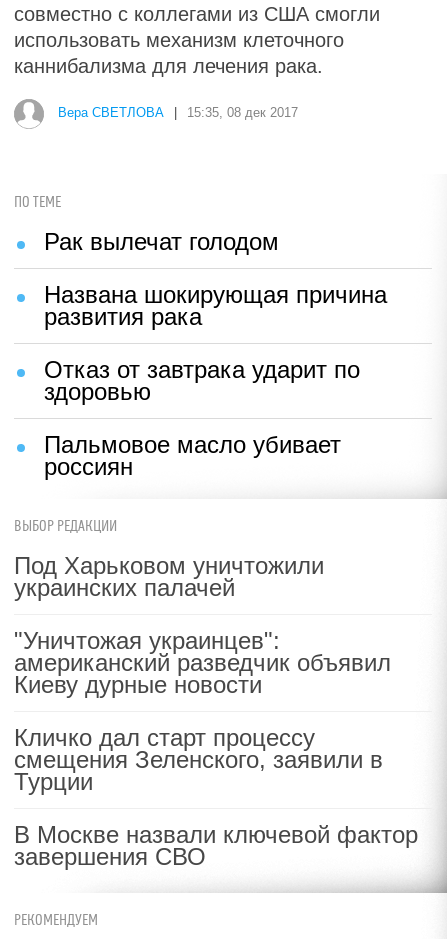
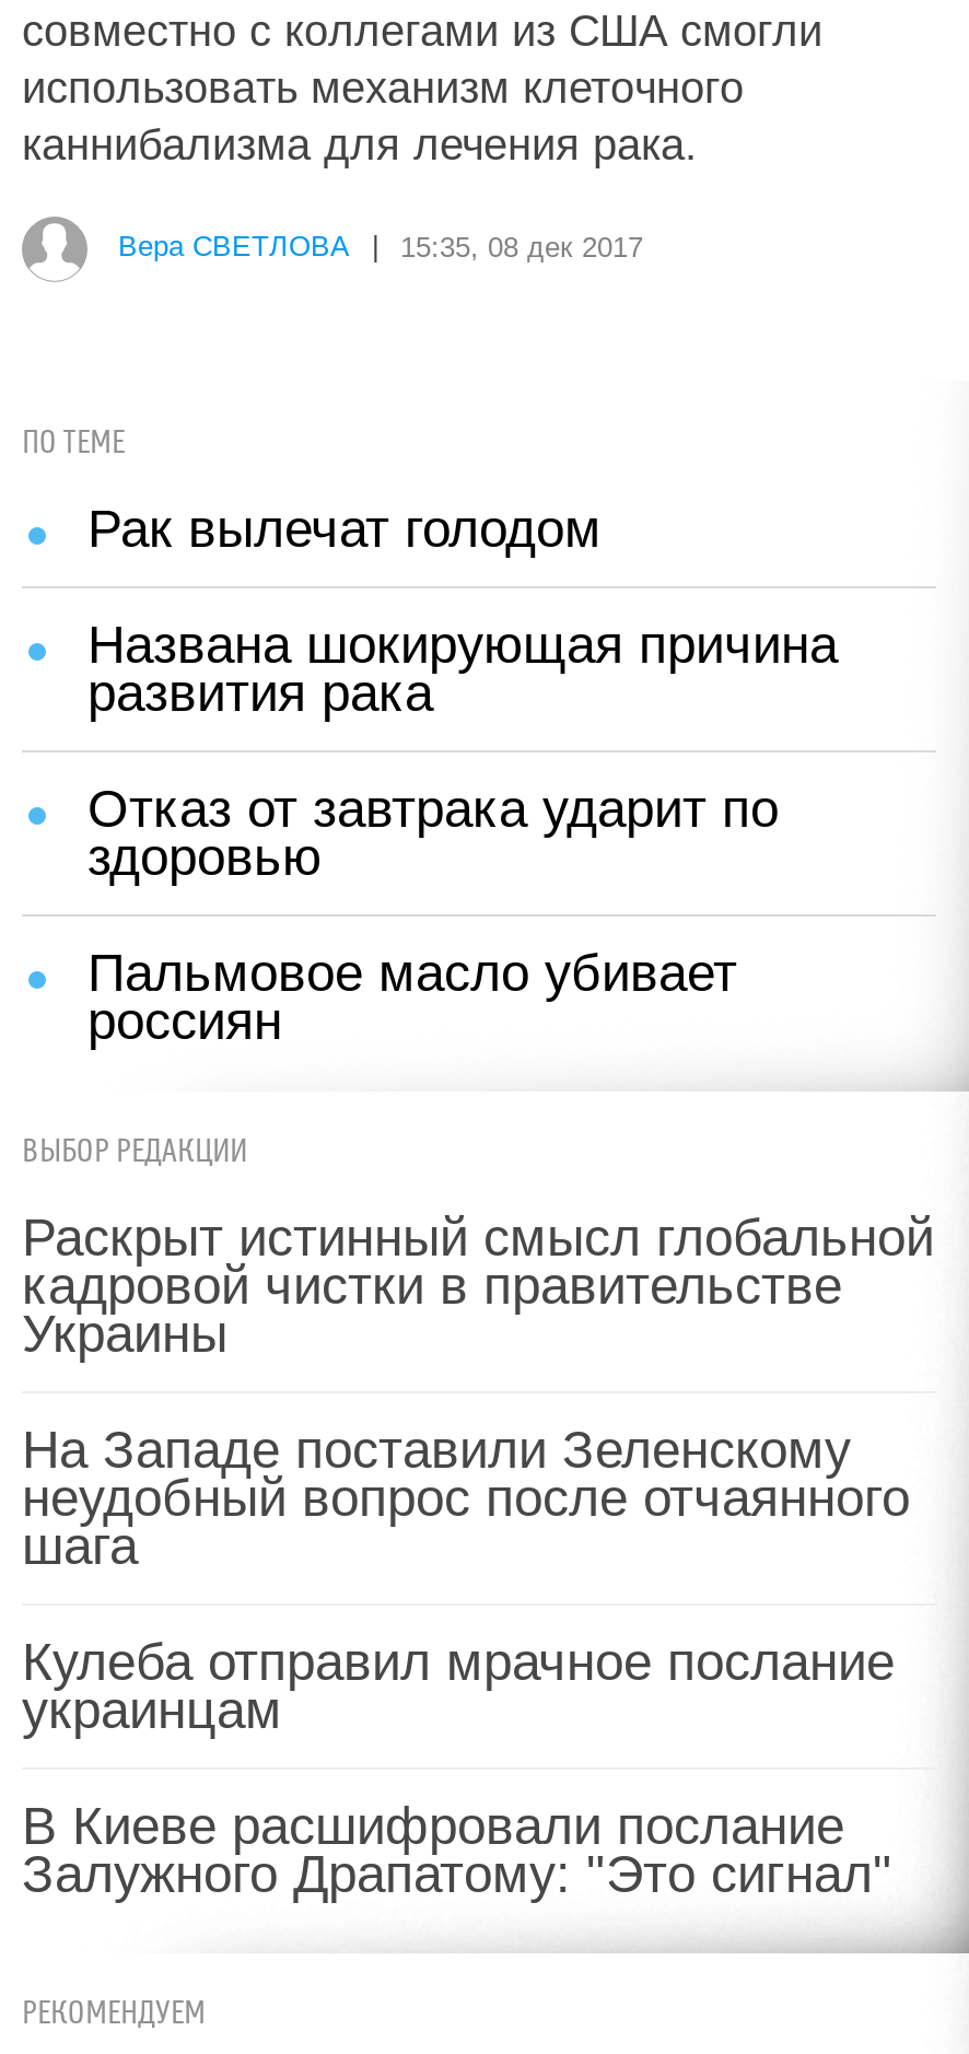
- Под Харьковом уничтожили
- украинских палачей
+ Раскрыт истинный смысл глобальной
+ кадровой чистки в правительстве
+ Украины

- "Уничтожая украинцев":
- американский разведчик объявил
- Киеву дурные новости
+ На Западе поставили Зеленскому
+ неудобный вопрос после отчаянного
+ шага

- Кличко дал старт процессу
- смещения Зеленского, заявили в
- Турции
+ Кулеба отправил мрачное послание
+ украинцам

- В Москве назвали ключевой фактор
- завершения СВО
+ В Киеве расшифровали послание
+ Залужного Драпатому: "Это сигнал"
